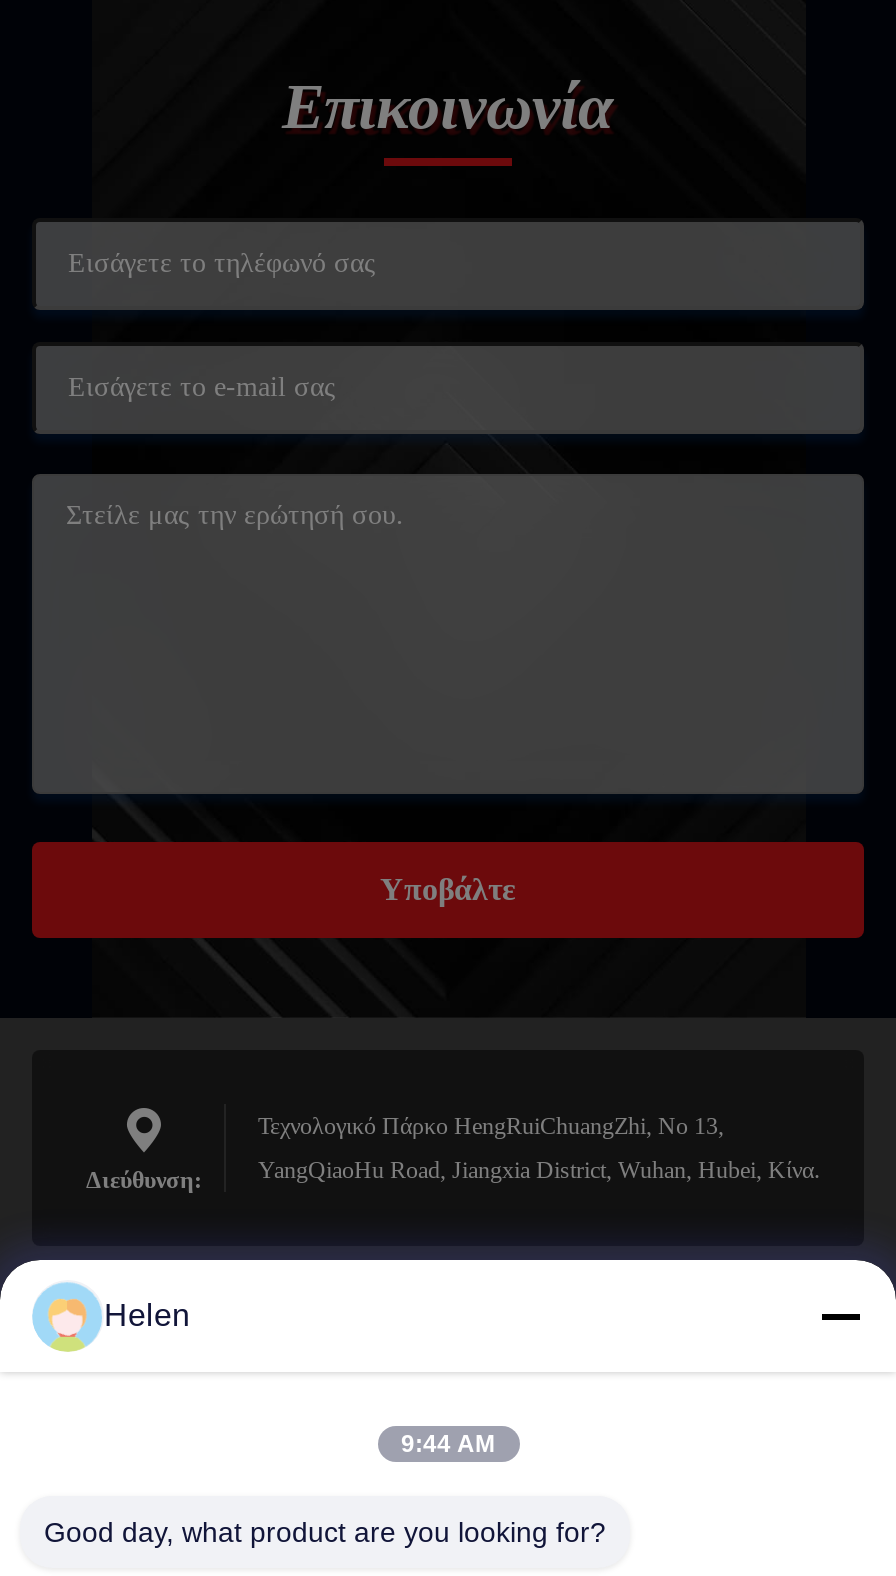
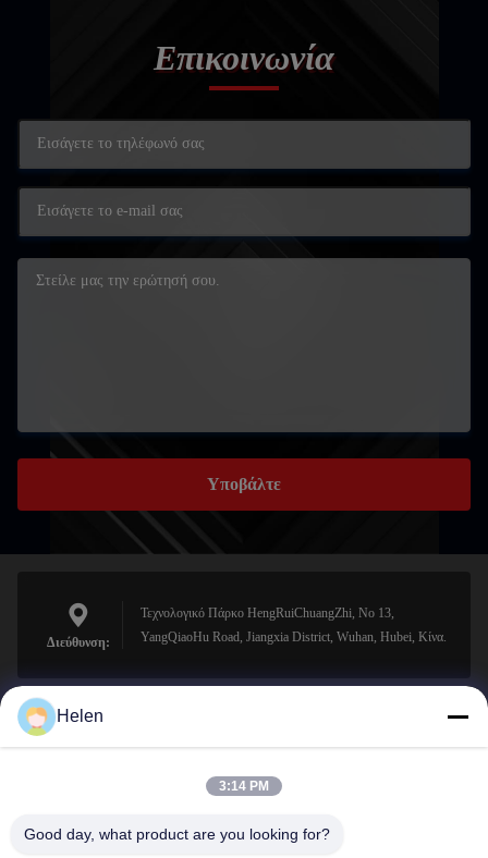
- 9:44 AM
+ 3:14 PM
